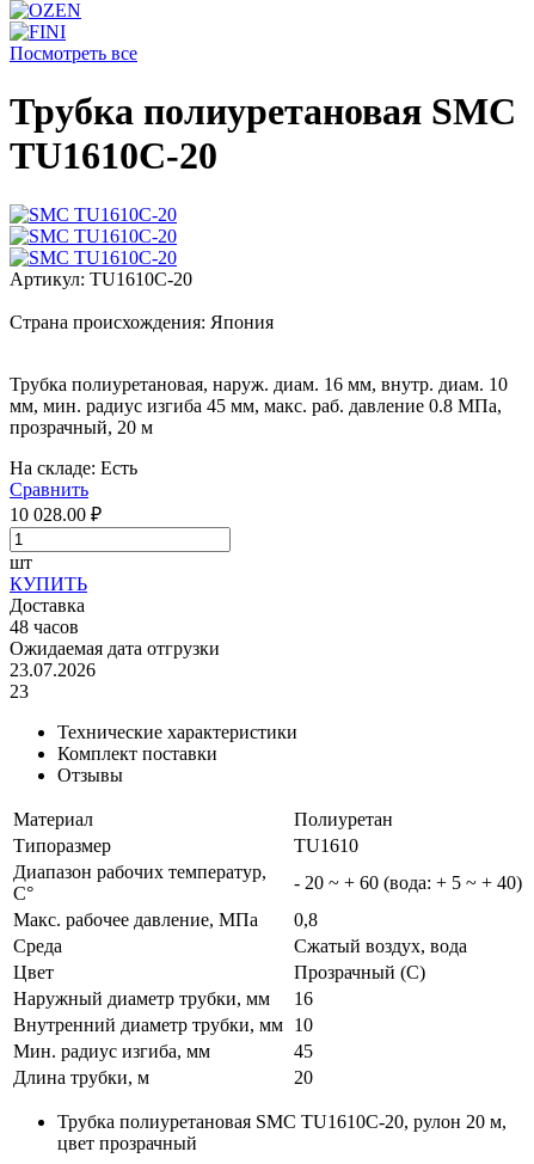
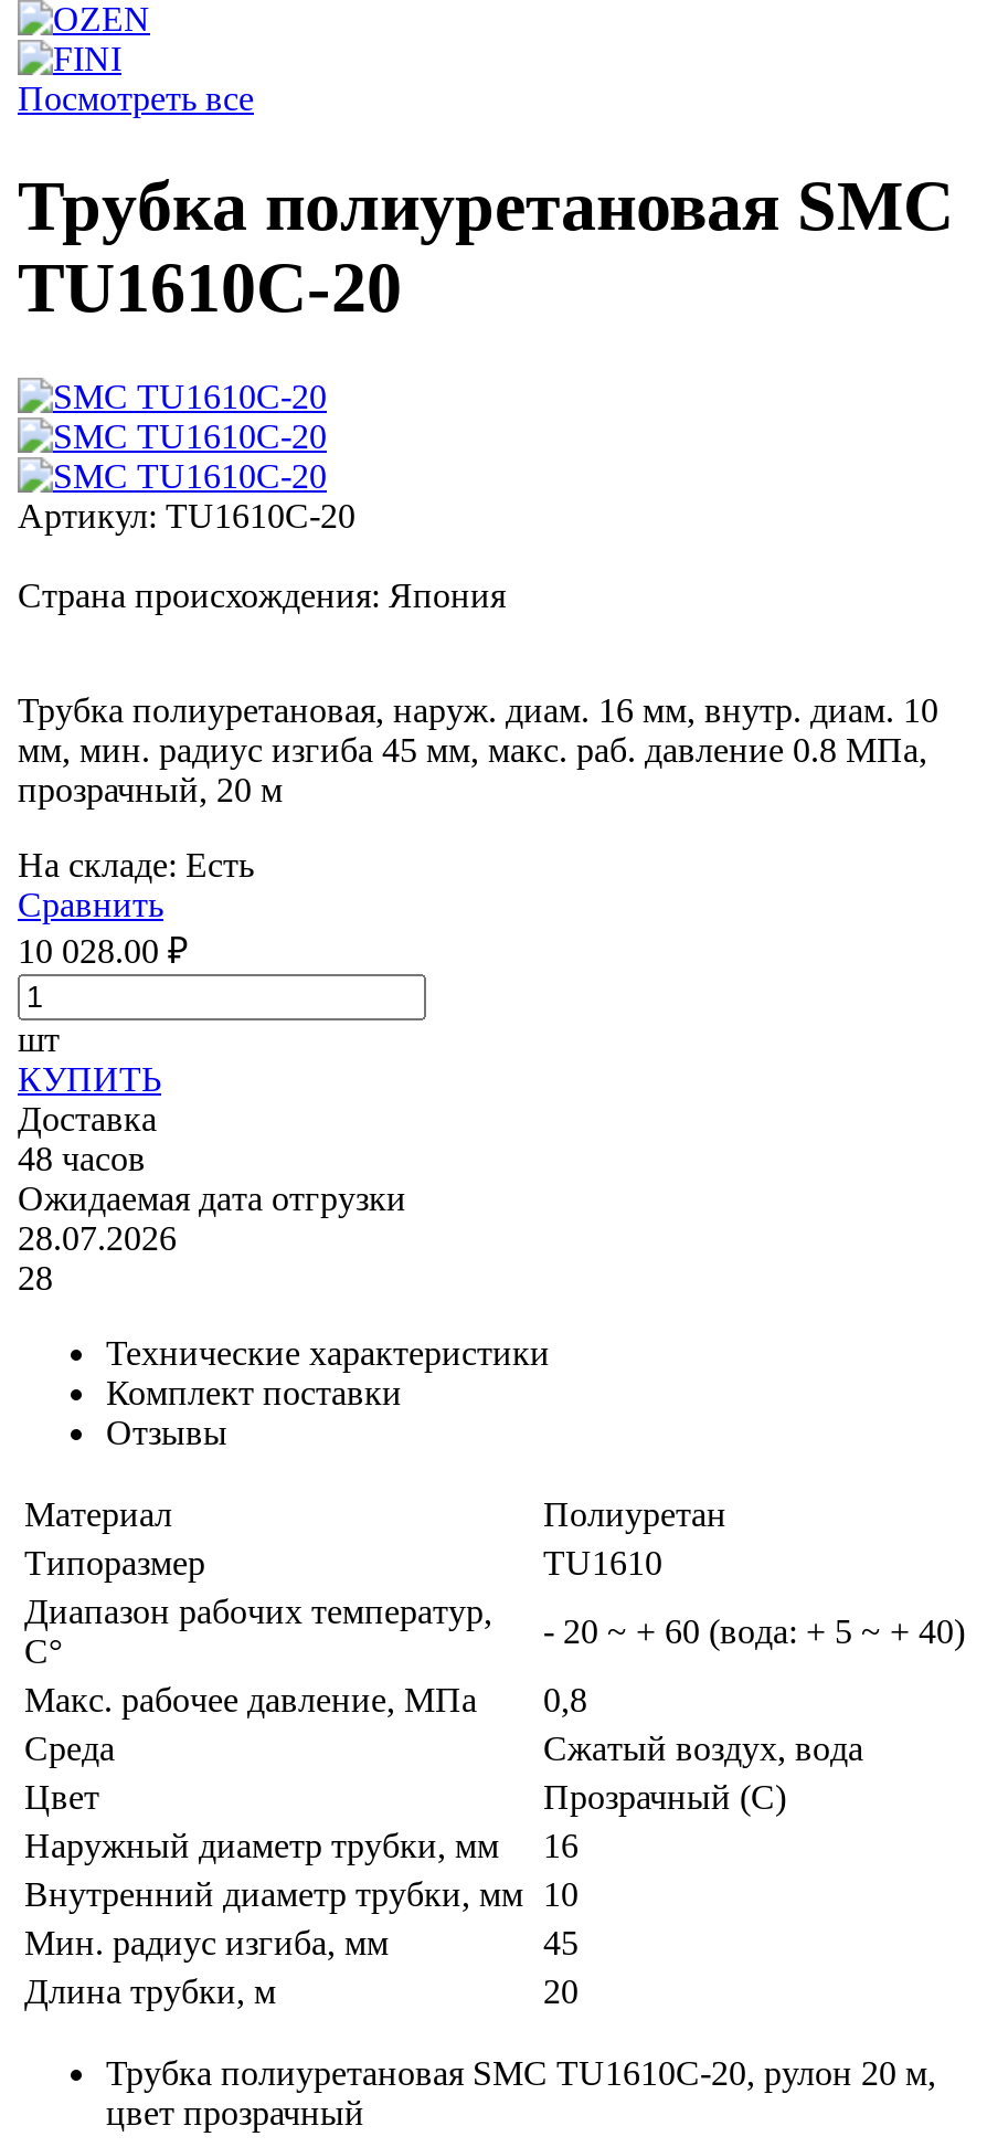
- 23.07.2026
+ 28.07.2026

- 23
+ 28
